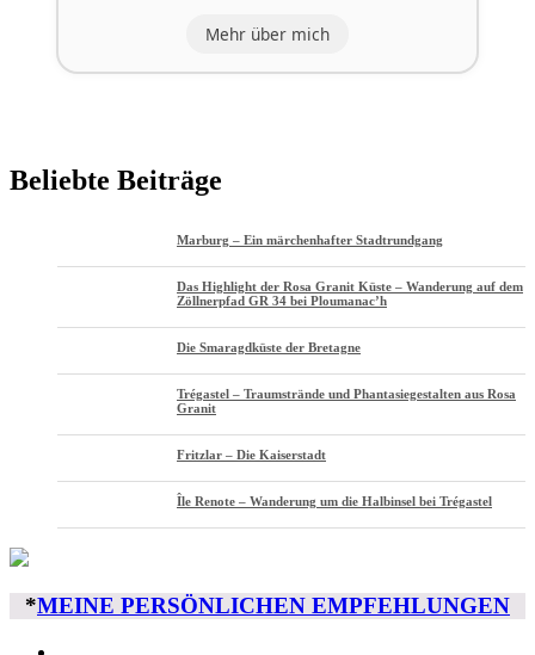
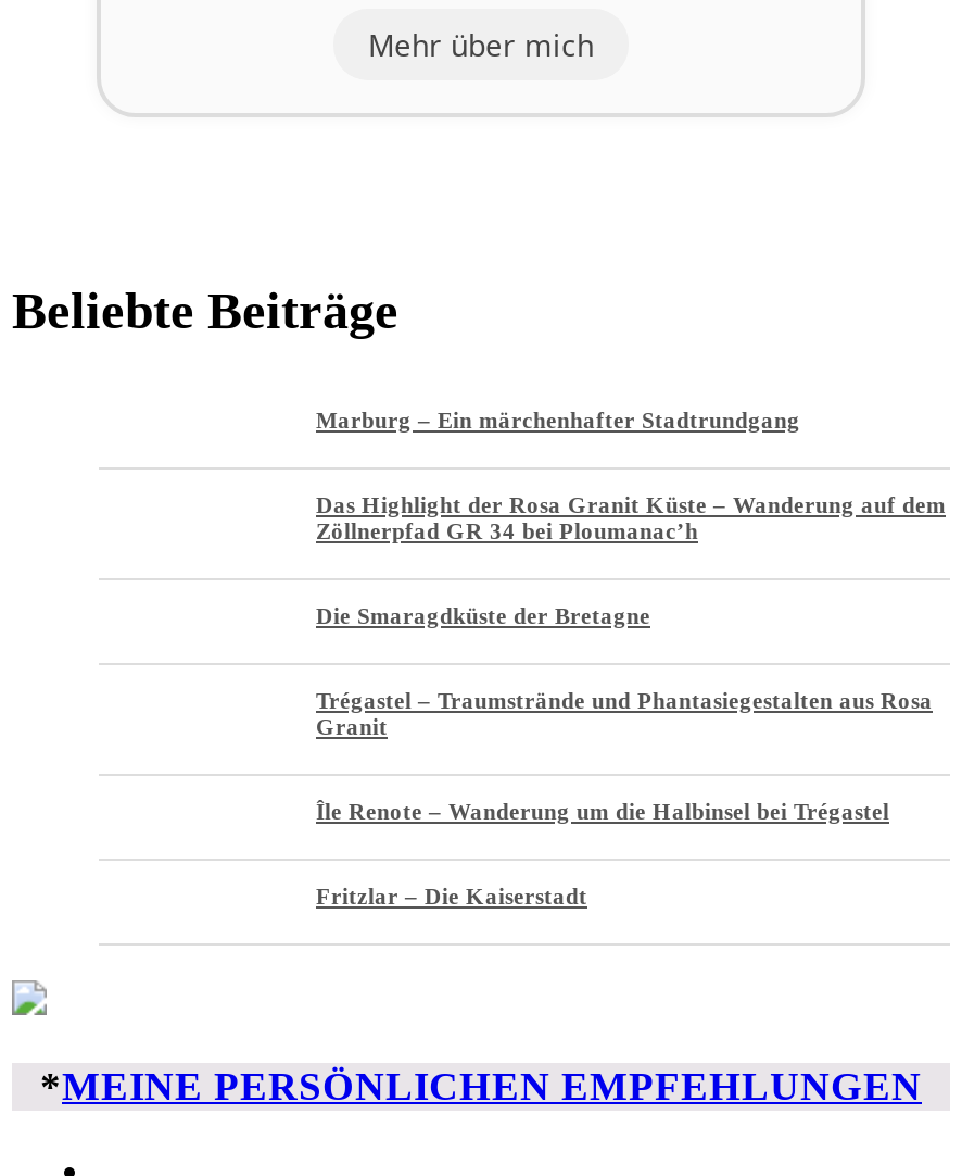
moved down: Fritzlar – Die Kaiserstadt

moved up: Île Renote – Wanderung um die Halbinsel bei Trégastel
